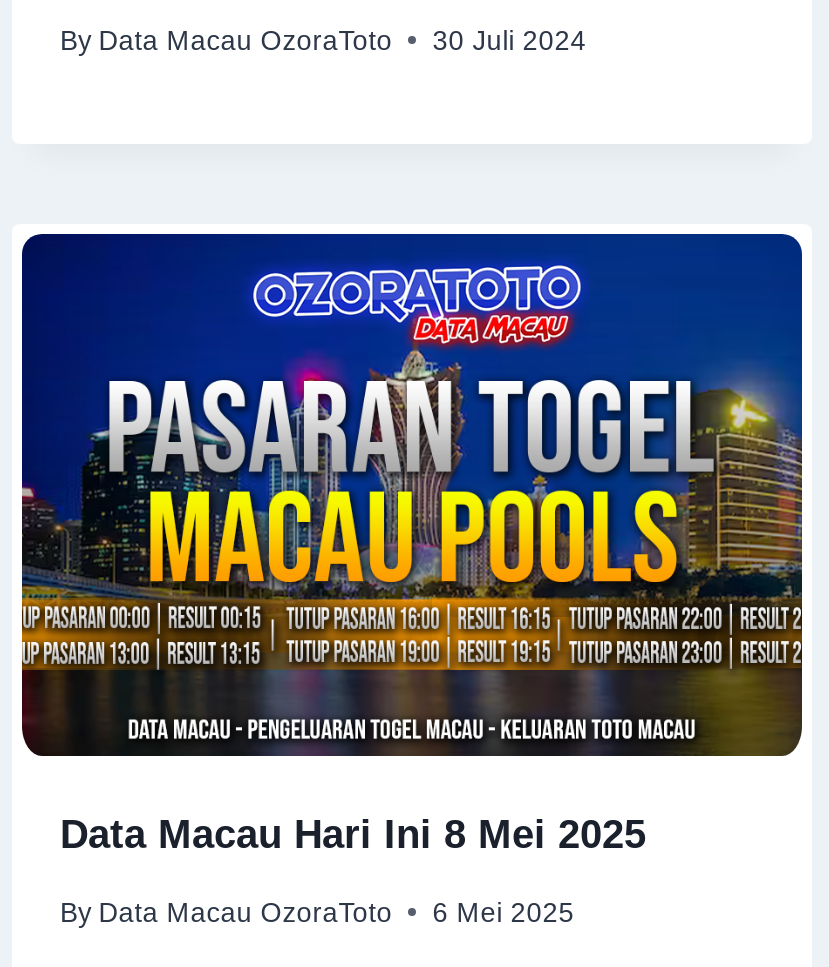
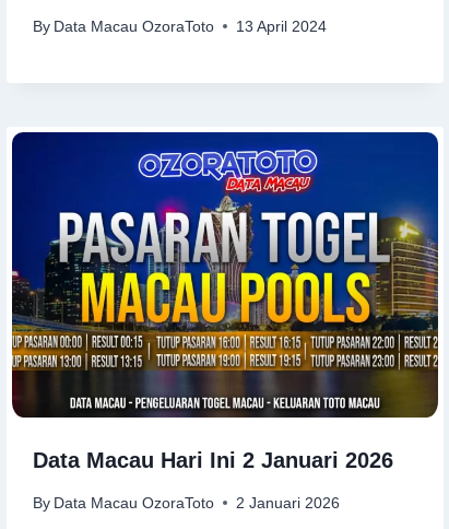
- By Data Macau OzoraToto 30 Juli 2024
+ By Data Macau OzoraToto 13 April 2024

- Data Macau Hari Ini 8 Mei 2025
+ Data Macau Hari Ini 2 Januari 2026

- By Data Macau OzoraToto 6 Mei 2025
+ By Data Macau OzoraToto 2 Januari 2026
